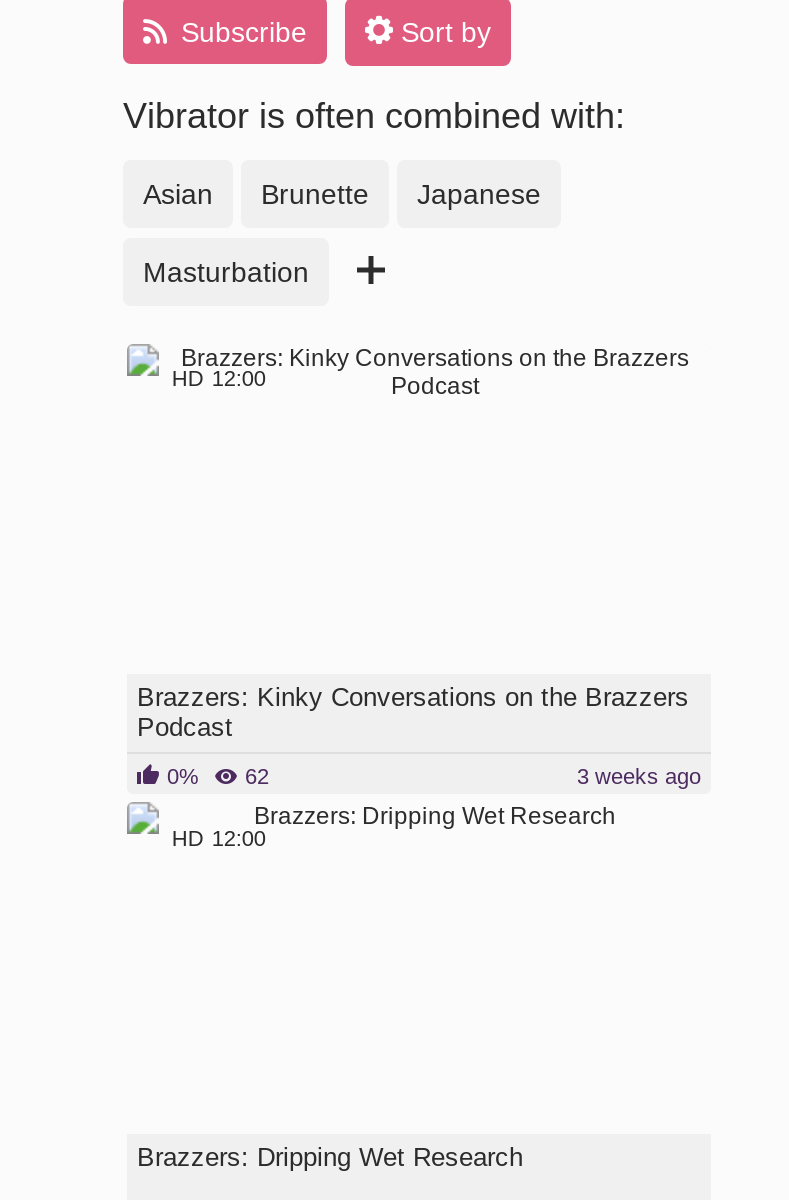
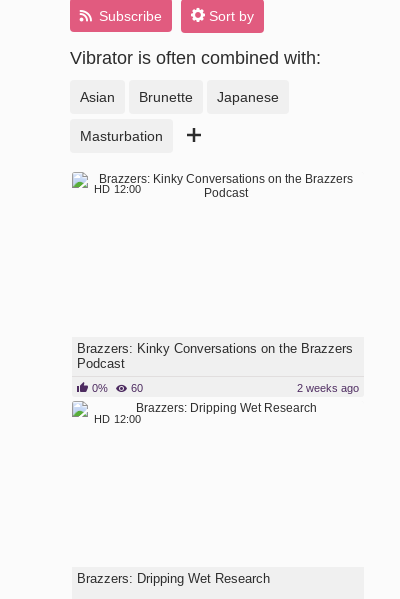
- 0% 62
+ 0% 60

- 3 weeks ago
+ 2 weeks ago
